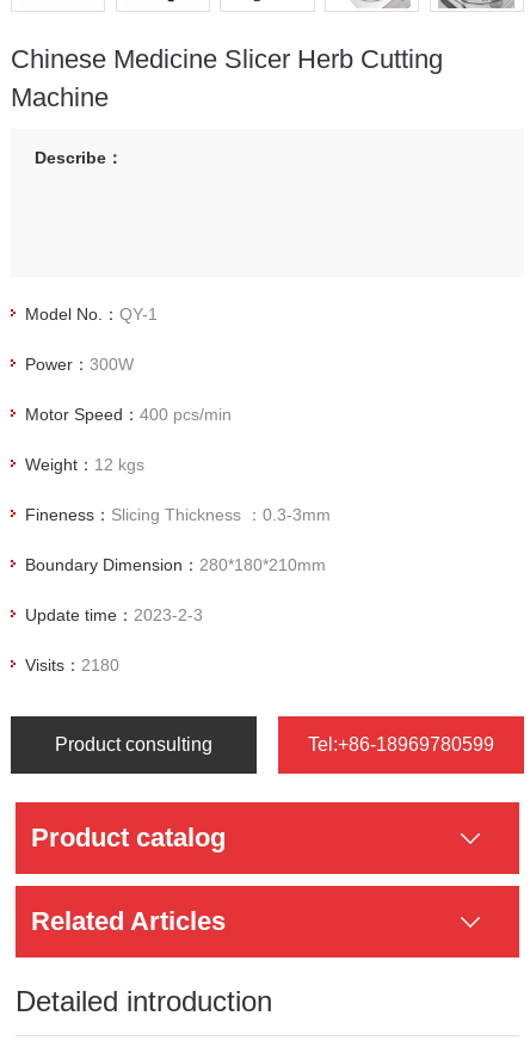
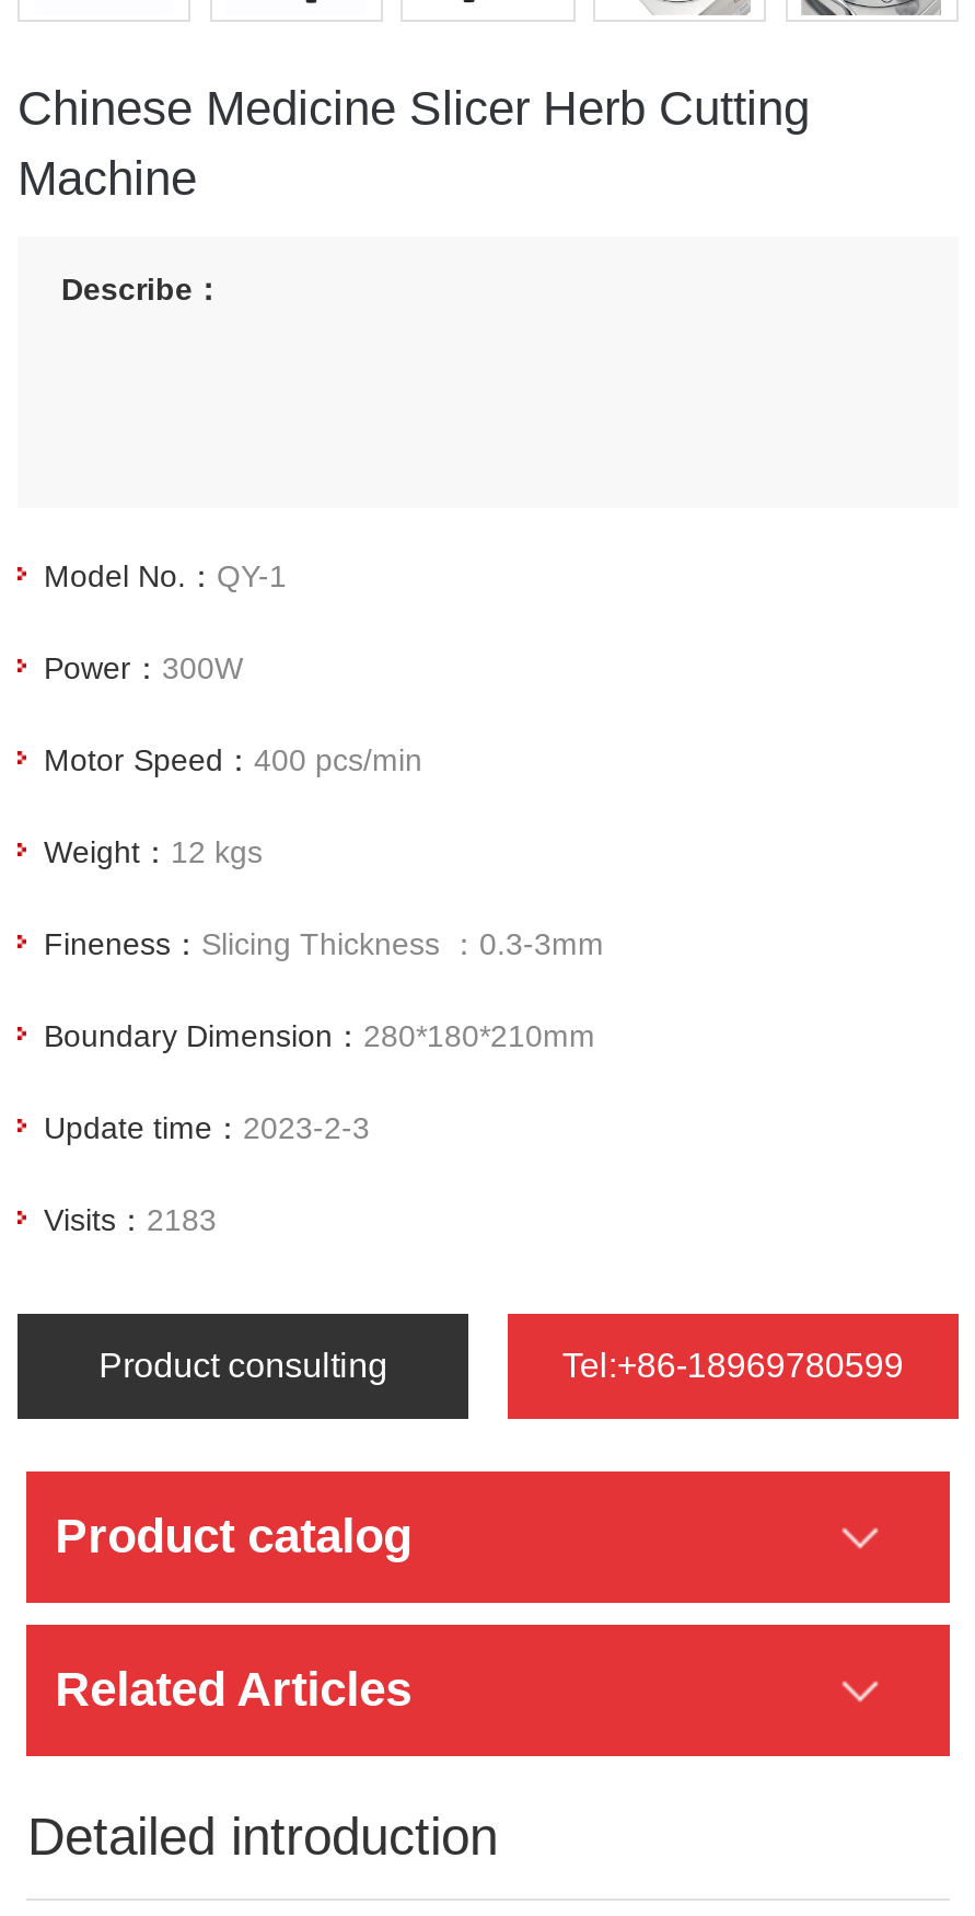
- Visits：2180
+ Visits：2183
